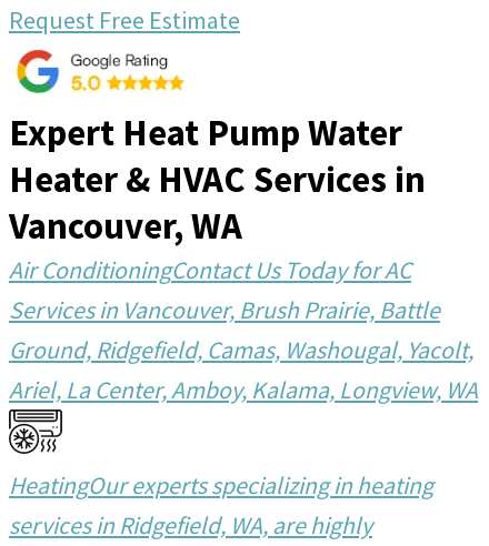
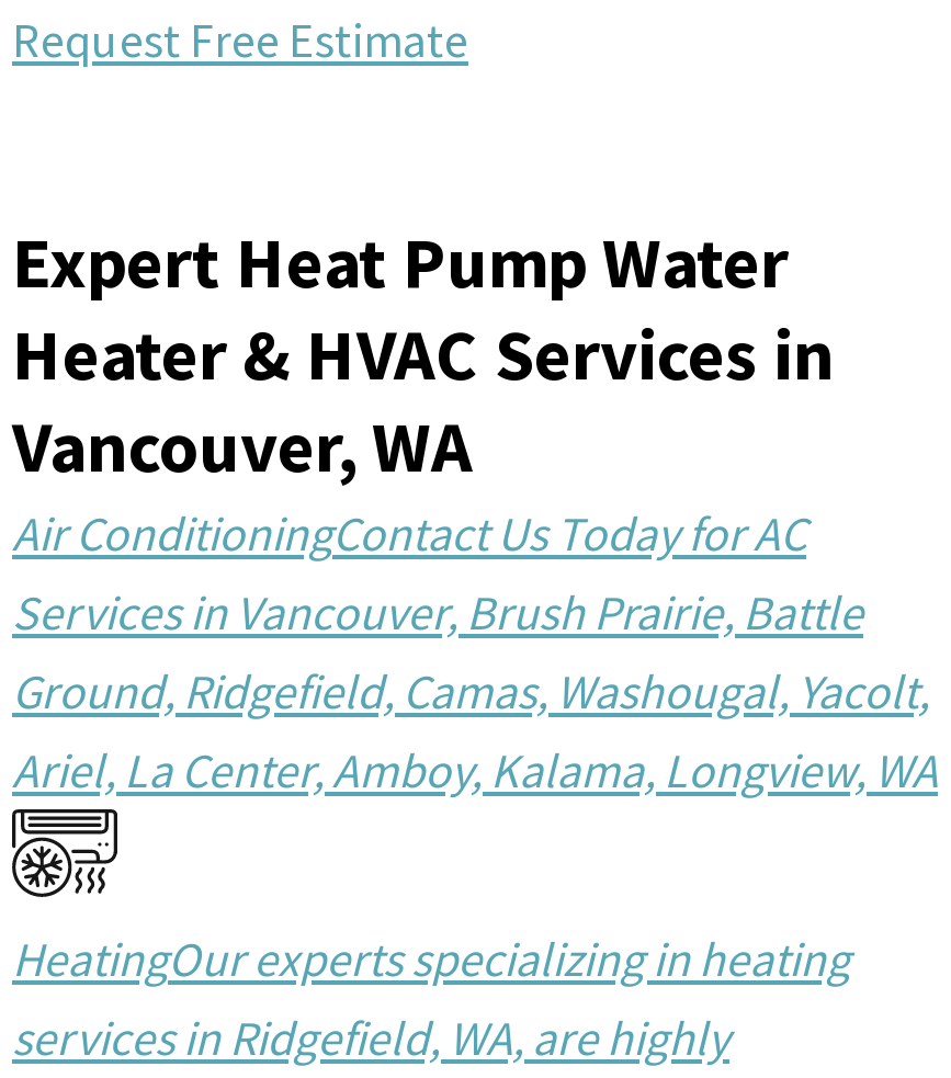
- [image]

- [image]
